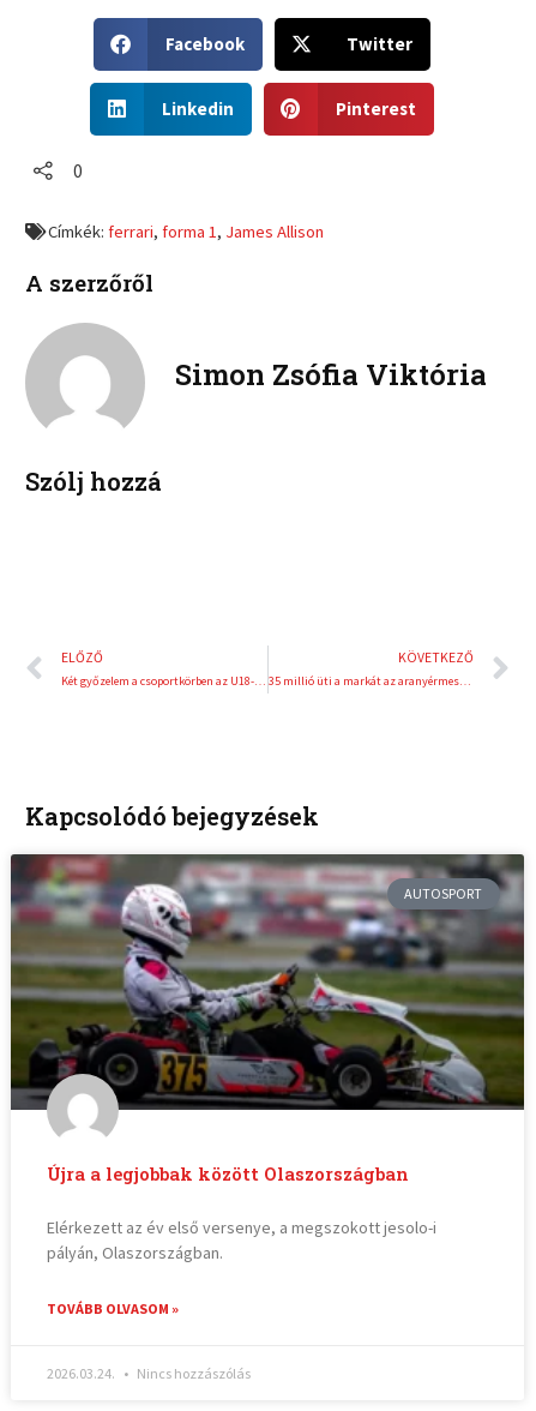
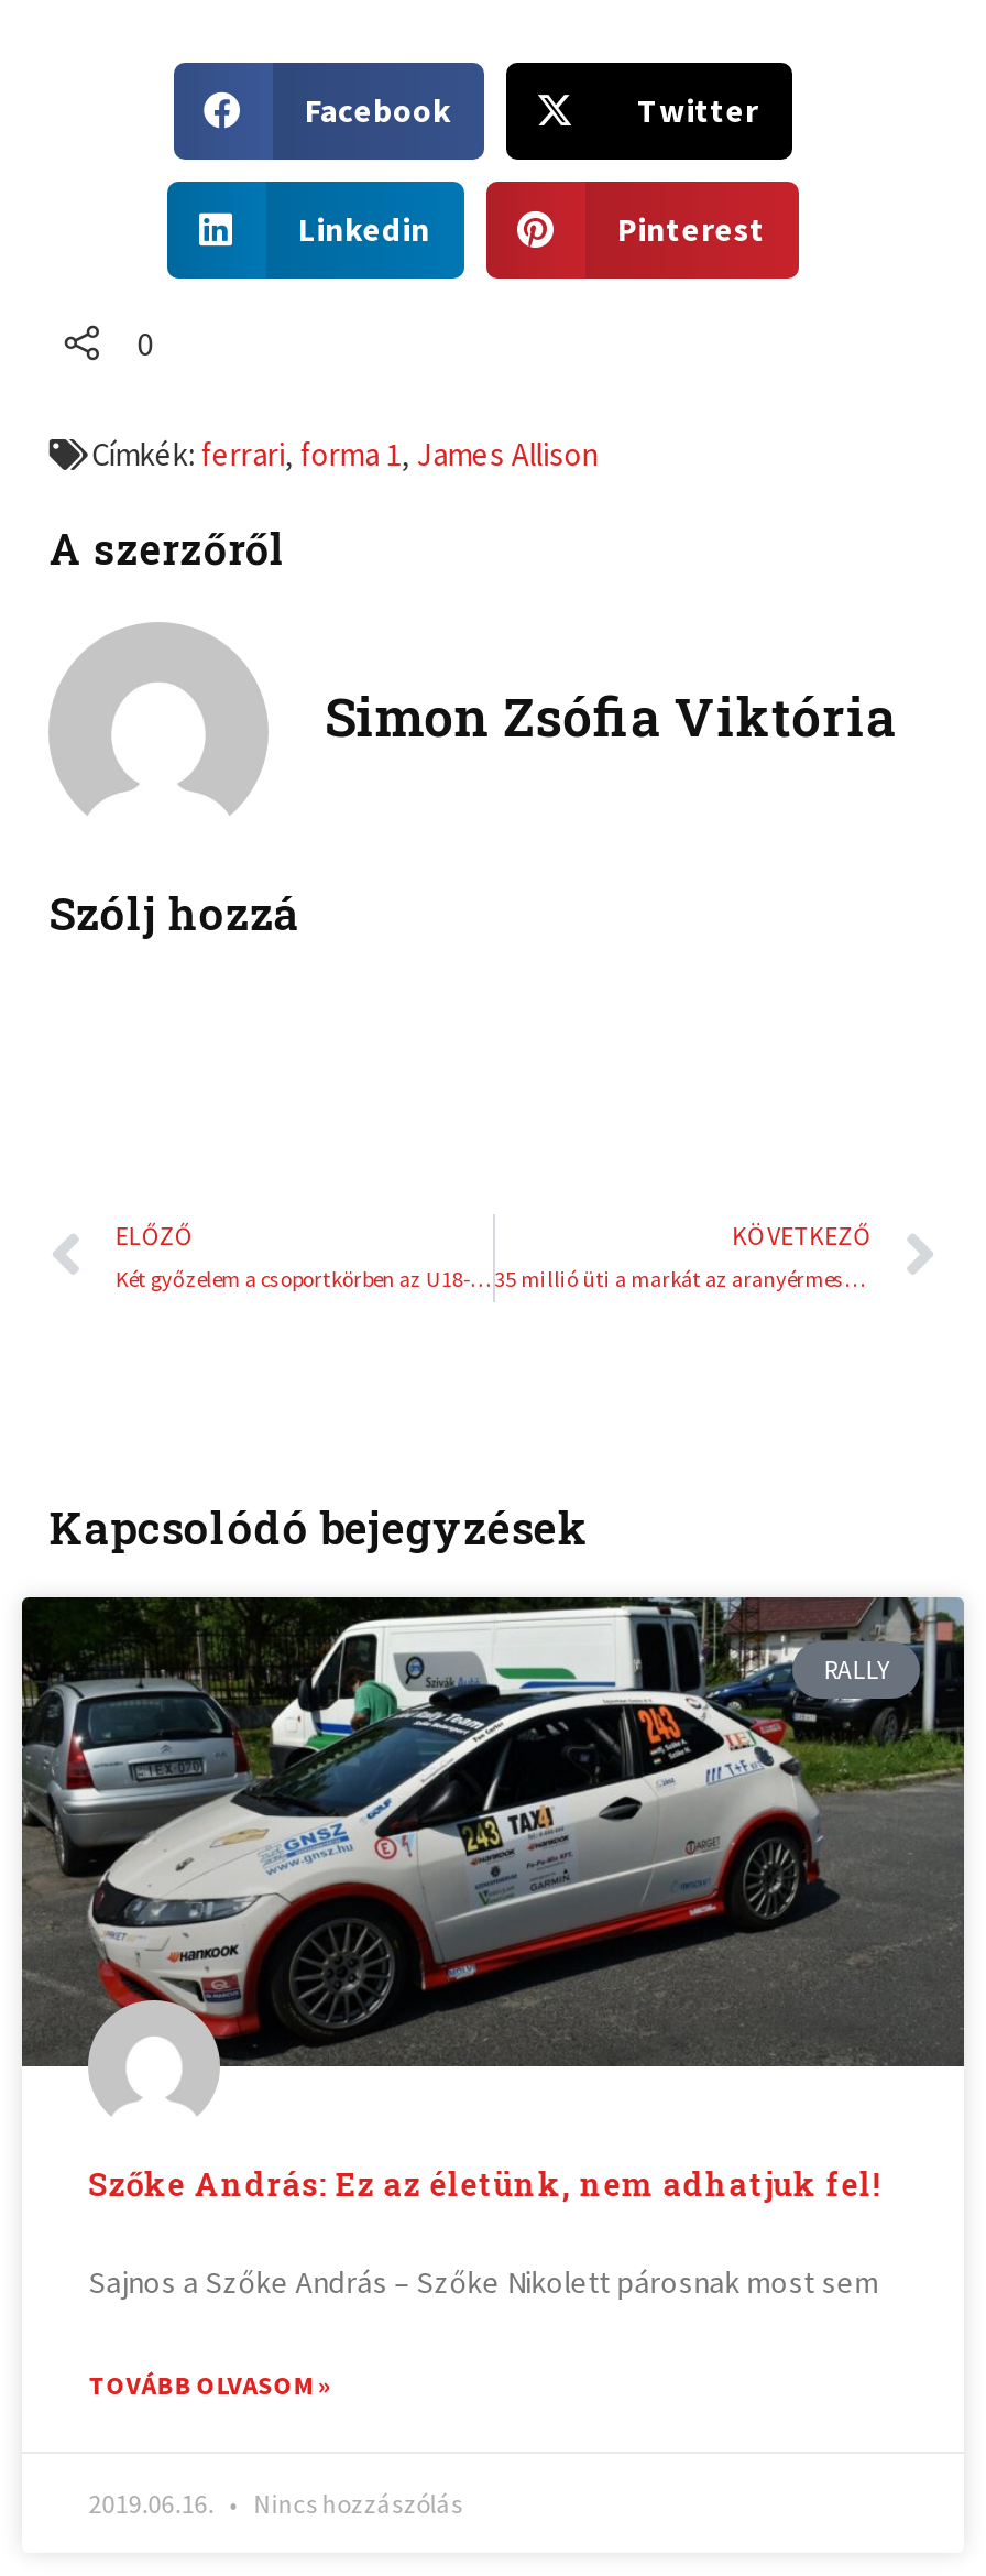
- [image]
- AUTOSPORT
+ [image]
+ RALLY

- Újra a legjobbak között Olaszországban
+ Szőke András: Ez az életünk, nem adhatjuk fel!

- Elérkezett az év első versenye, a megszokott jesolo-i
- pályán, Olaszországban.
+ Sajnos a Szőke András – Szőke Nikolett párosnak most sem

- 2026.03.24. Nincs hozzászólás
+ 2019.06.16. Nincs hozzászólás
